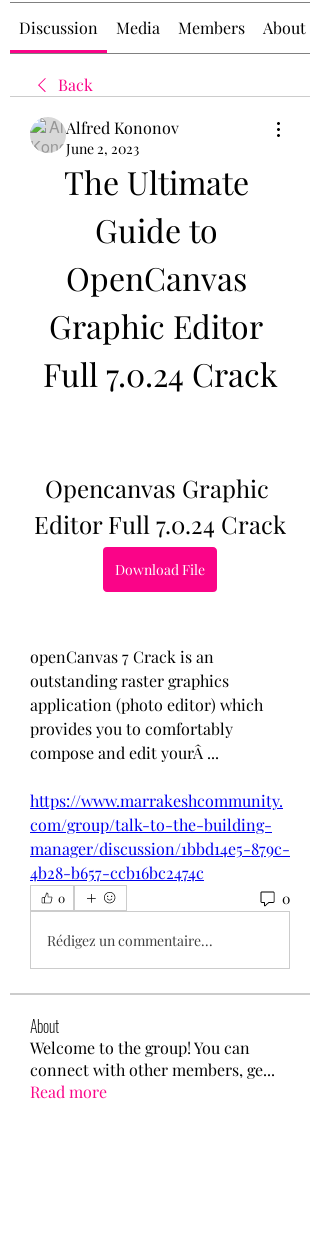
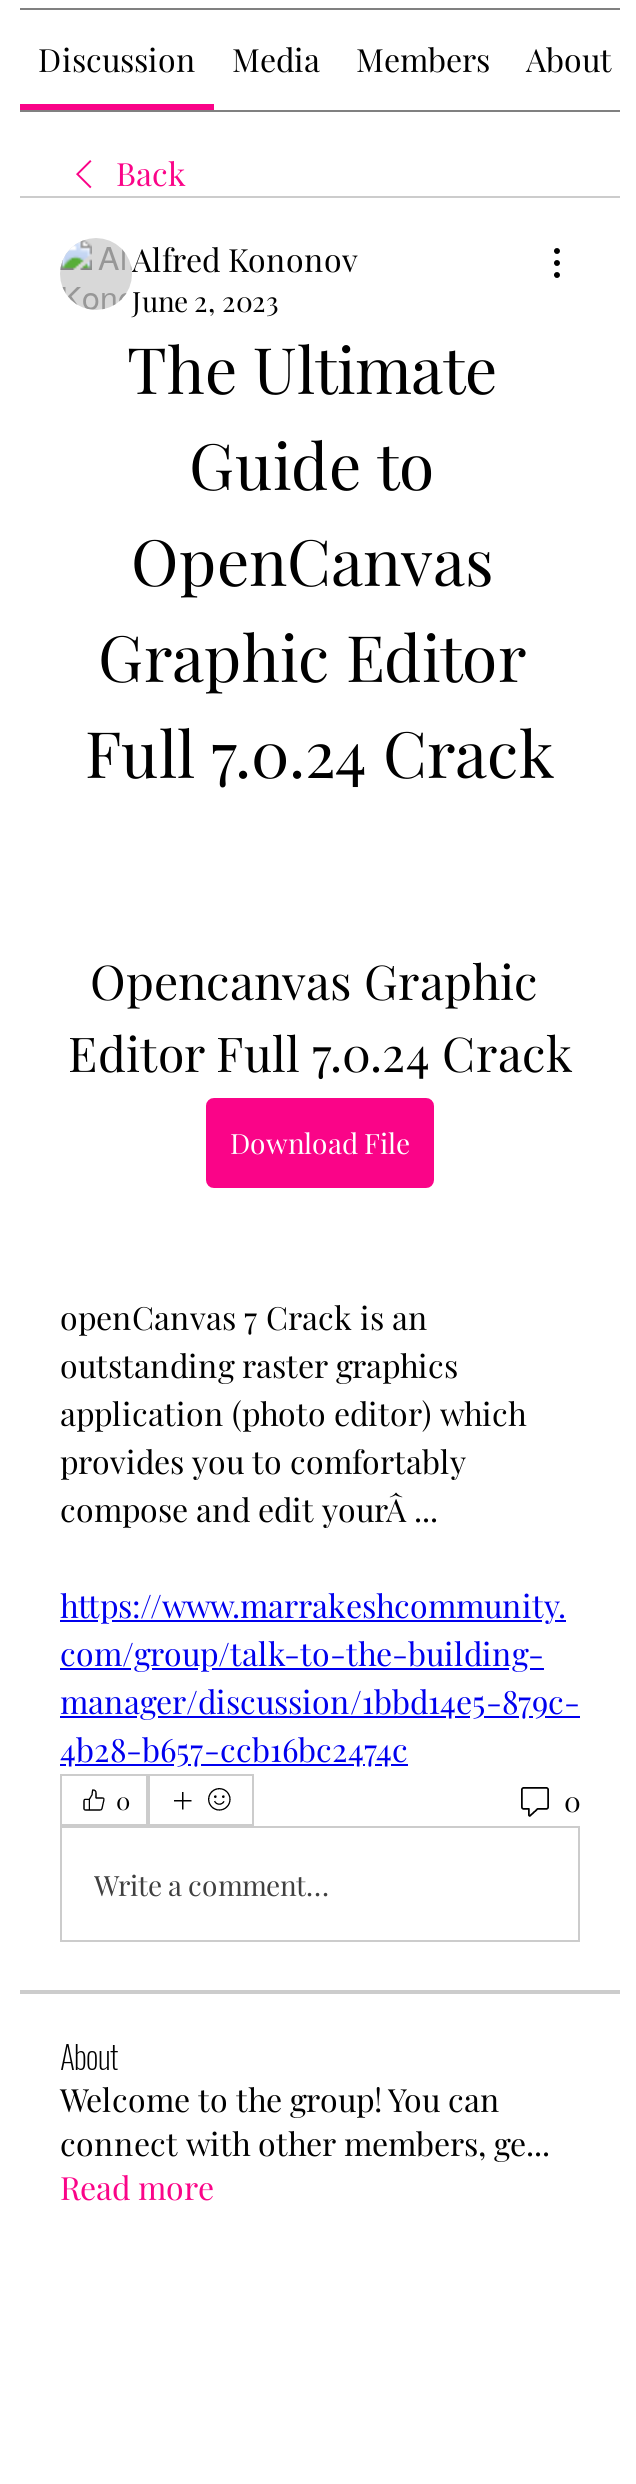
- Rédigez un commentaire...
+ Write a comment...
